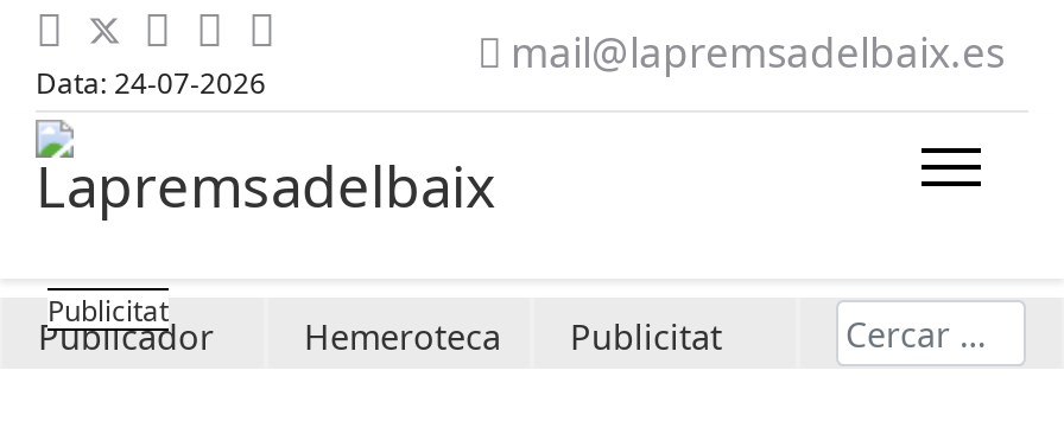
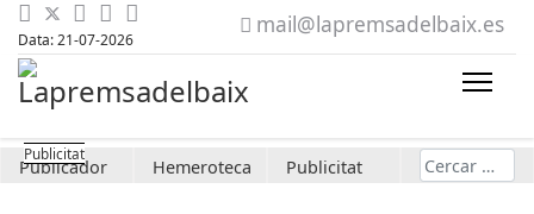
- Data: 24-07-2026
+ Data: 21-07-2026
